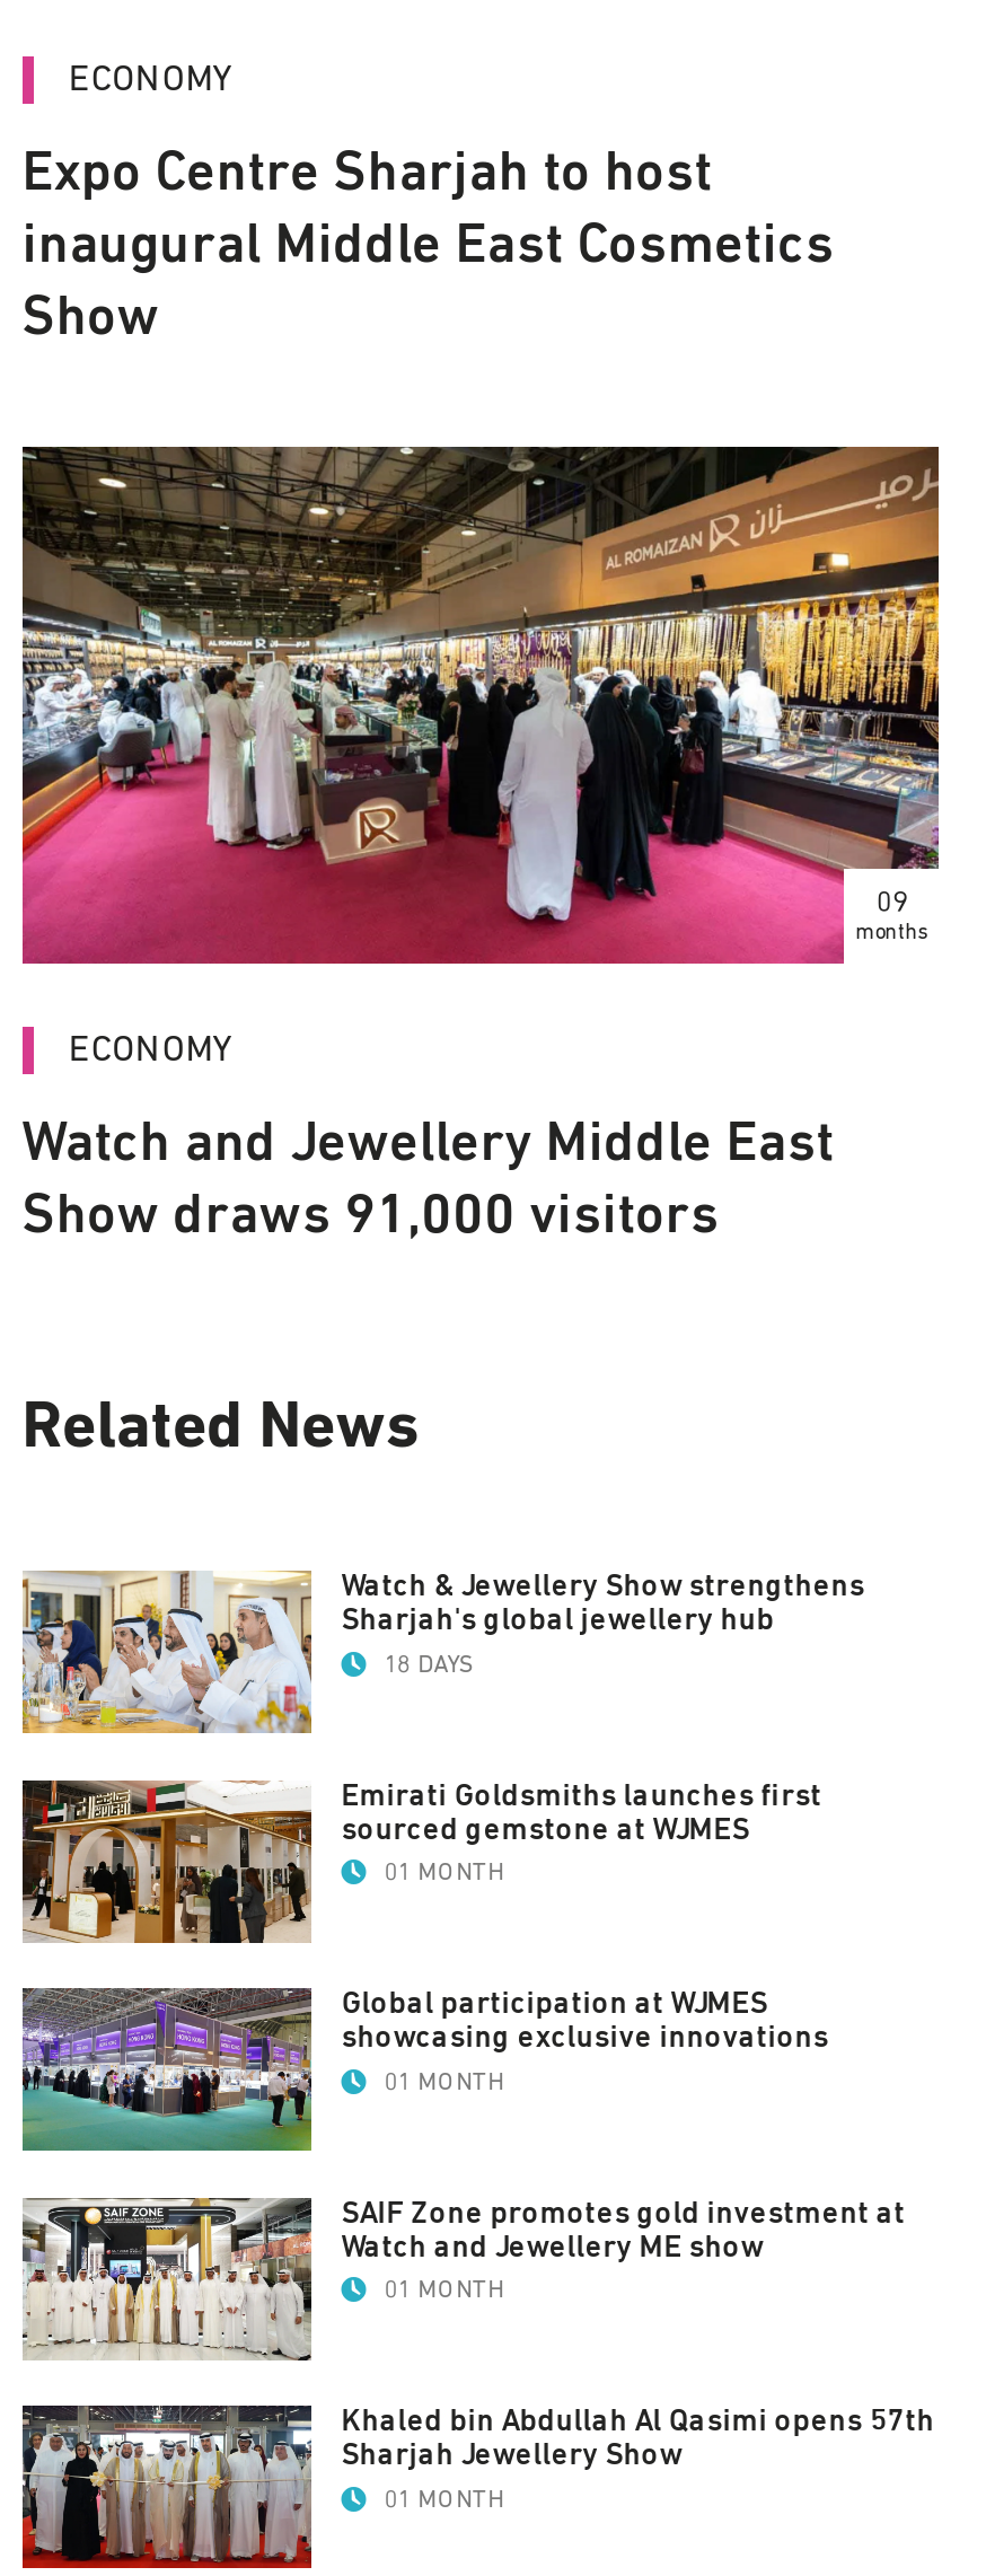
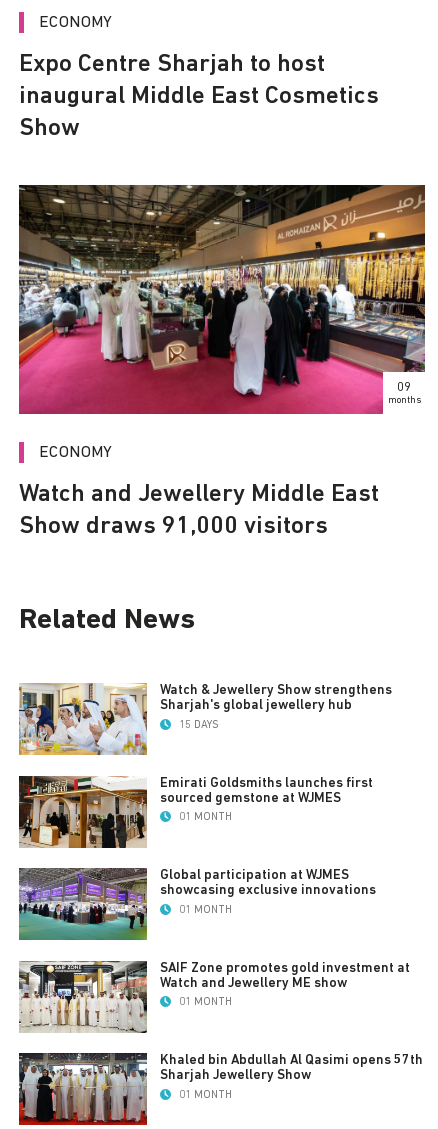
- 18 DAYS
+ 15 DAYS
